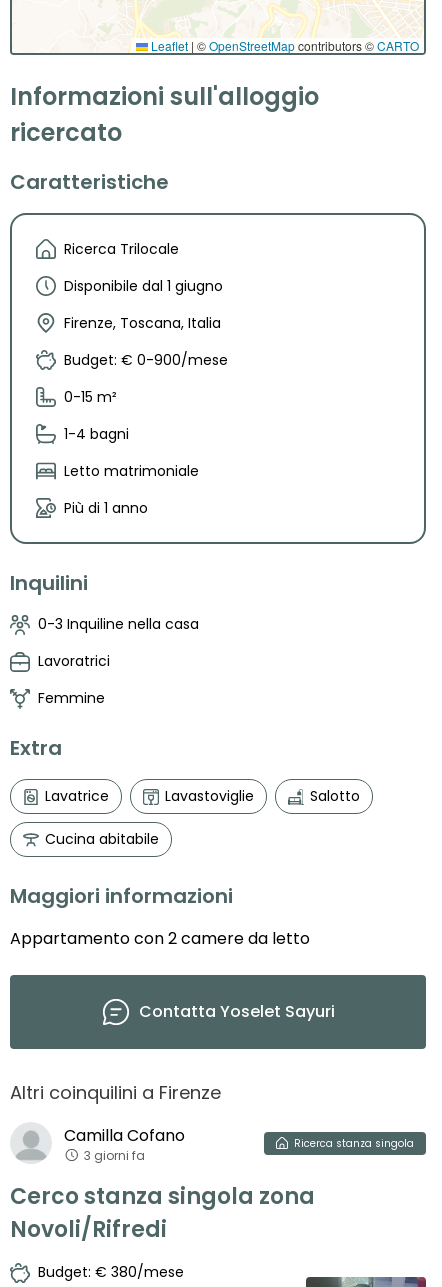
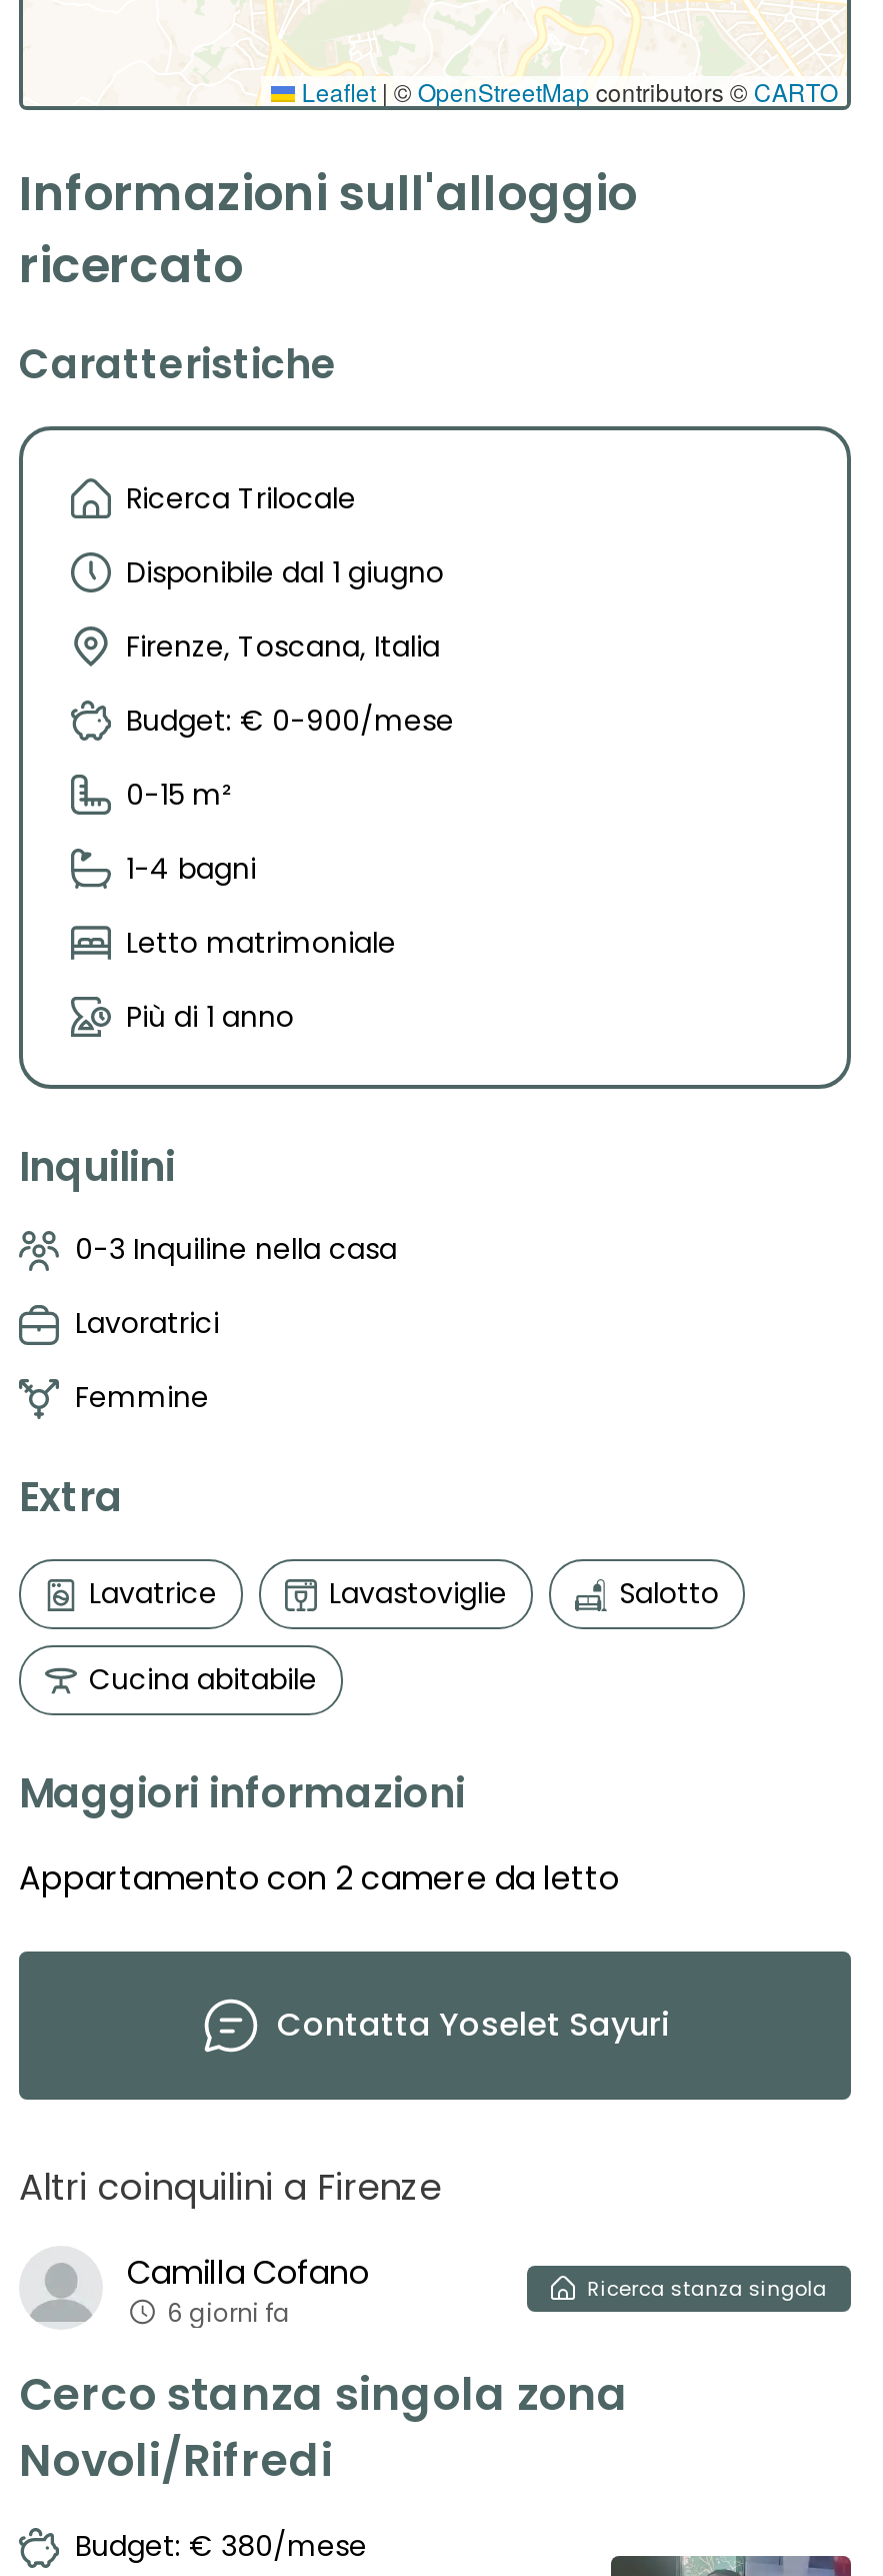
- 3 giorni fa
+ 6 giorni fa
